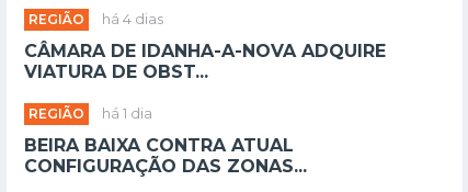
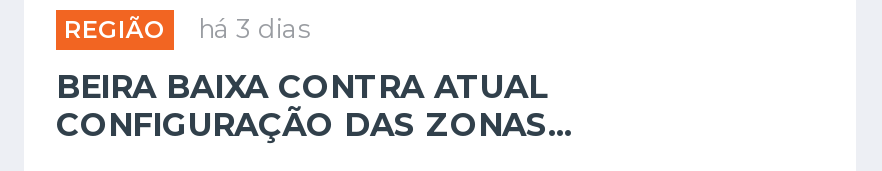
- há 4 dias
- CÂMARA DE IDANHA-A-NOVA ADQUIRE
- VIATURA DE OBST...
- REGIÃO
- há 1 dia
+ há 3 dias
